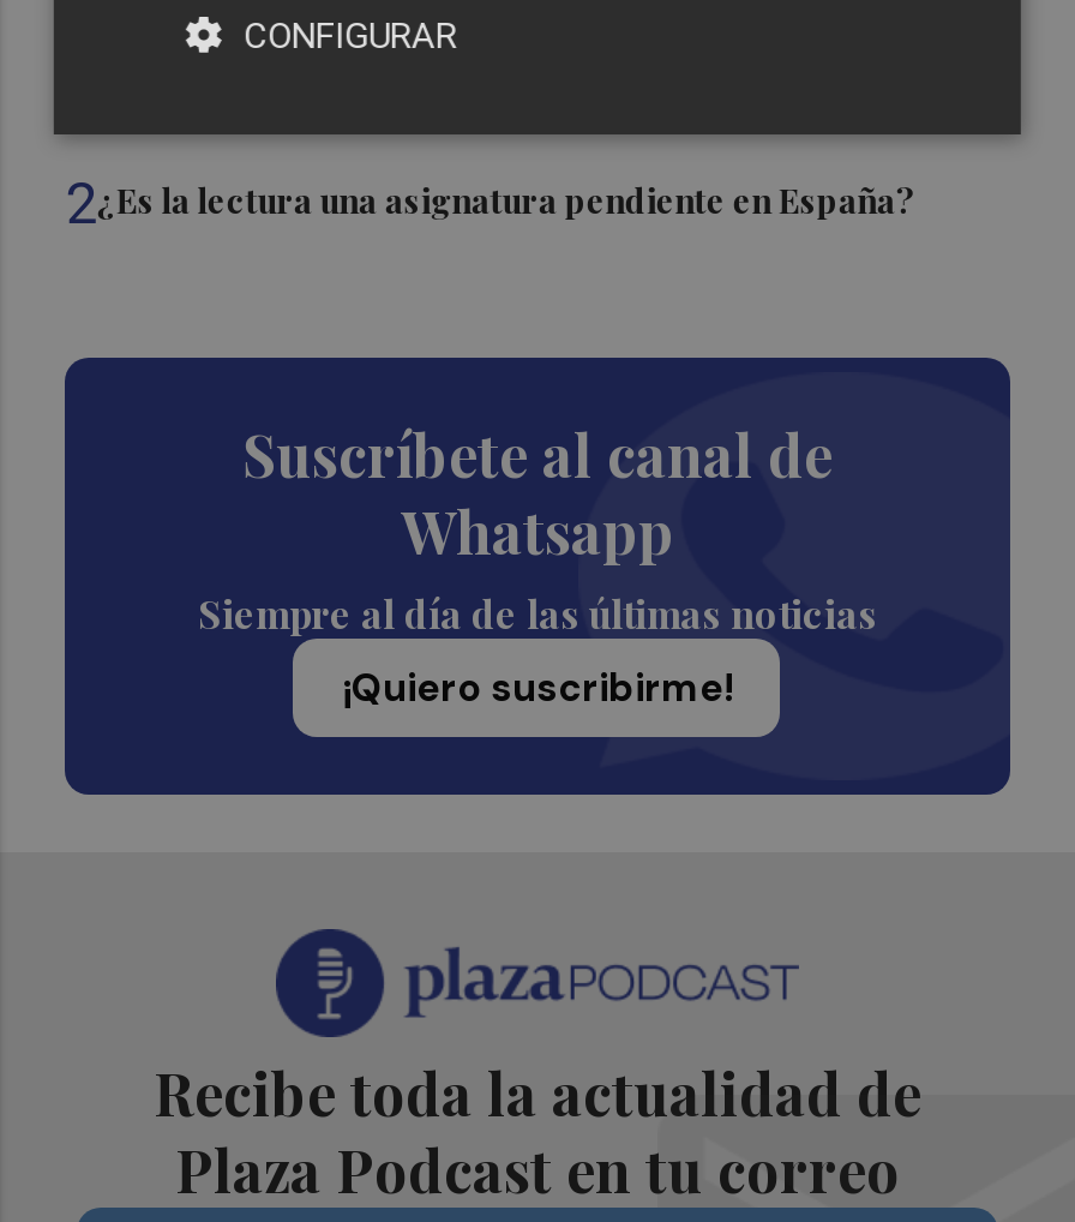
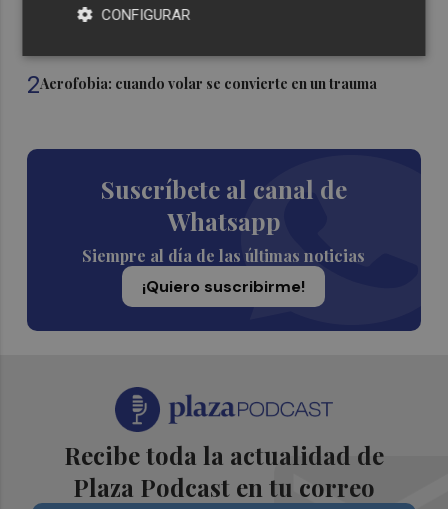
- 2¿Es la lectura una asignatura pendiente en España?
+ 2Aerofobia: cuando volar se convierte en un trauma
